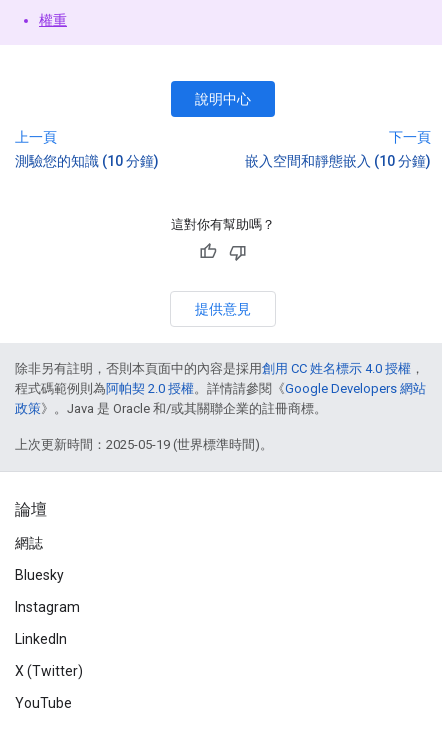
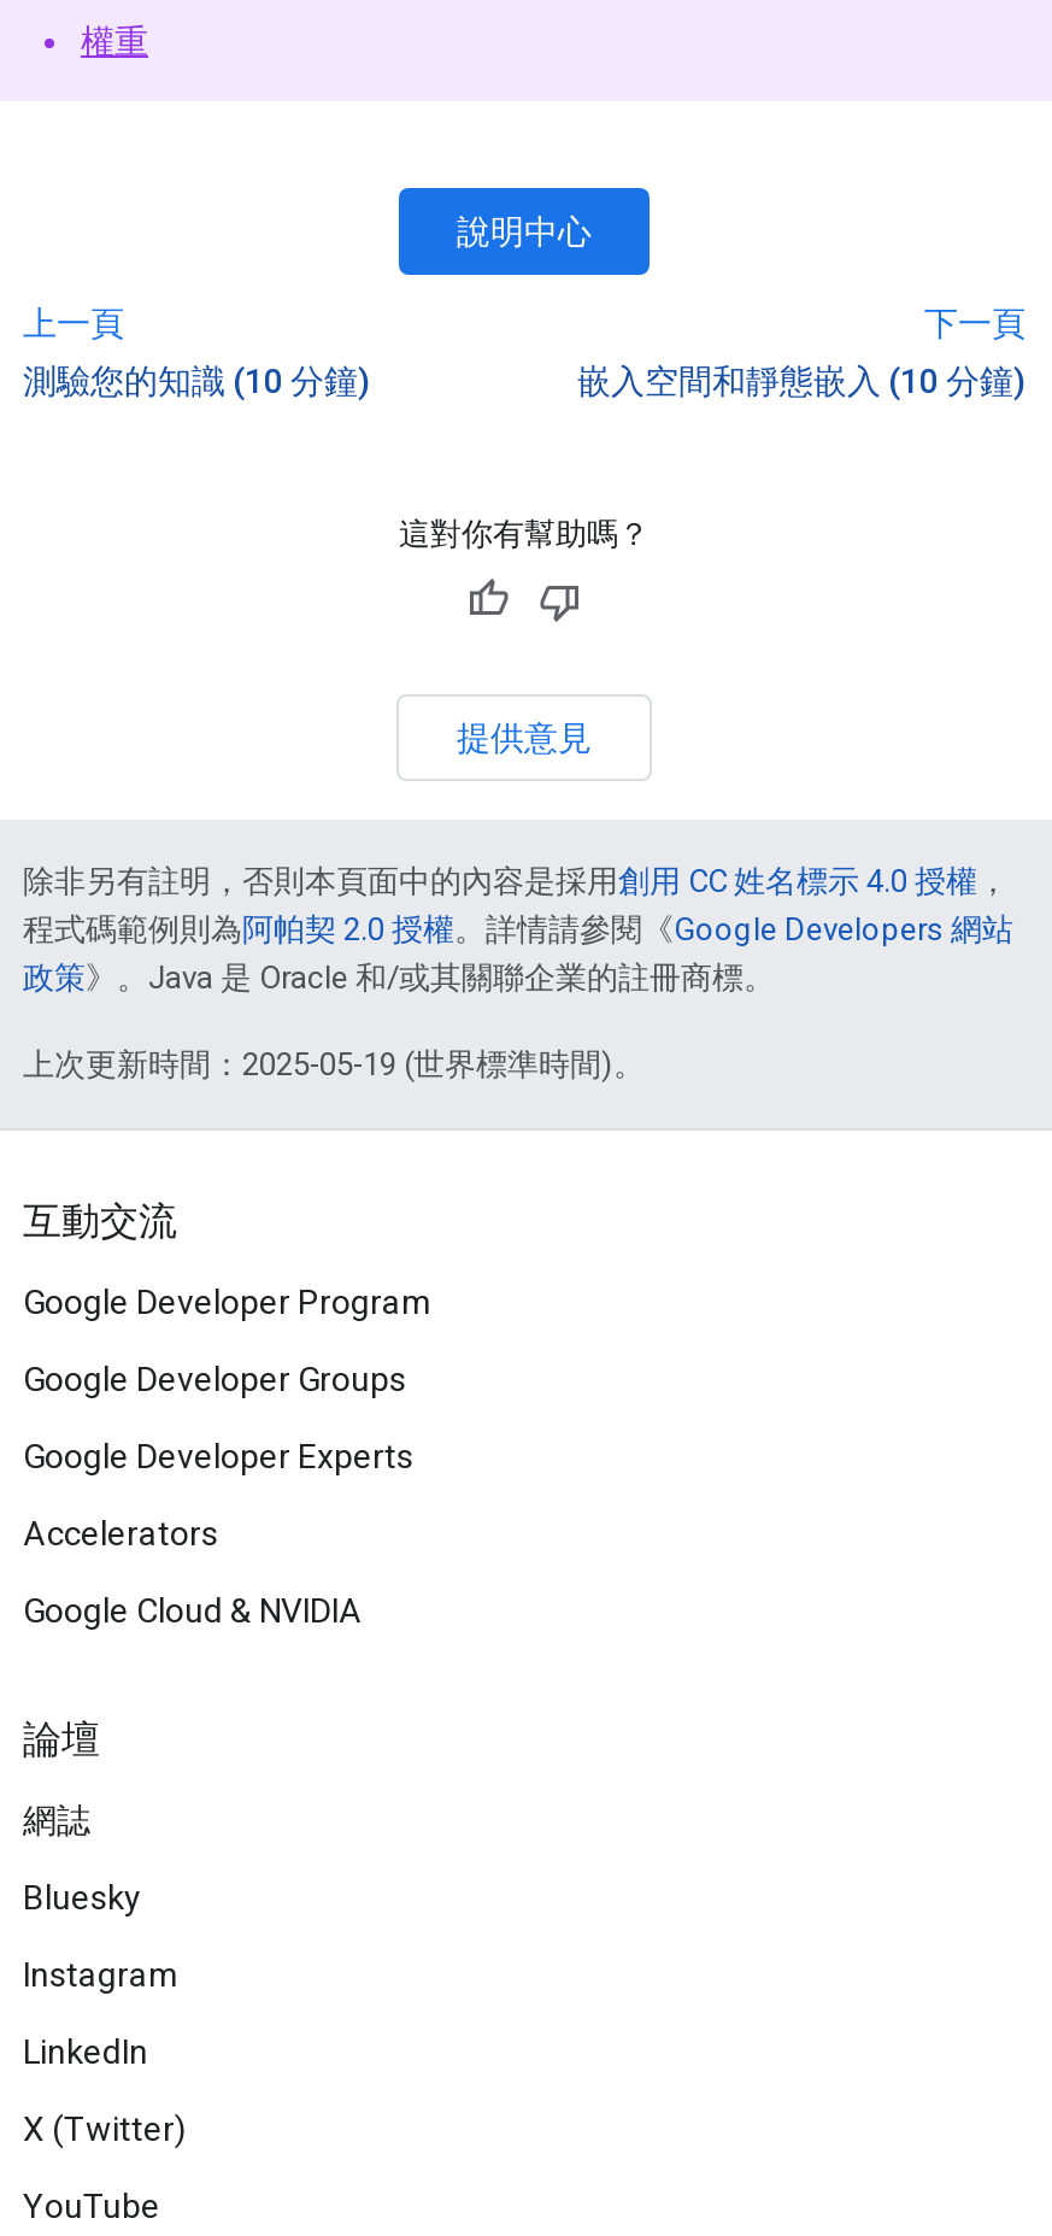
+ 互動交流
+ Google Developer Program
+ Google Developer Groups
+ Google Developer Experts
+ Accelerators
+ Google Cloud & NVIDIA
